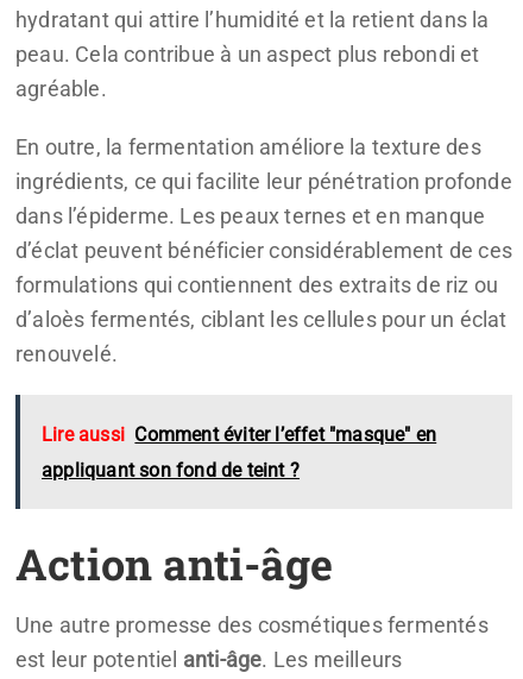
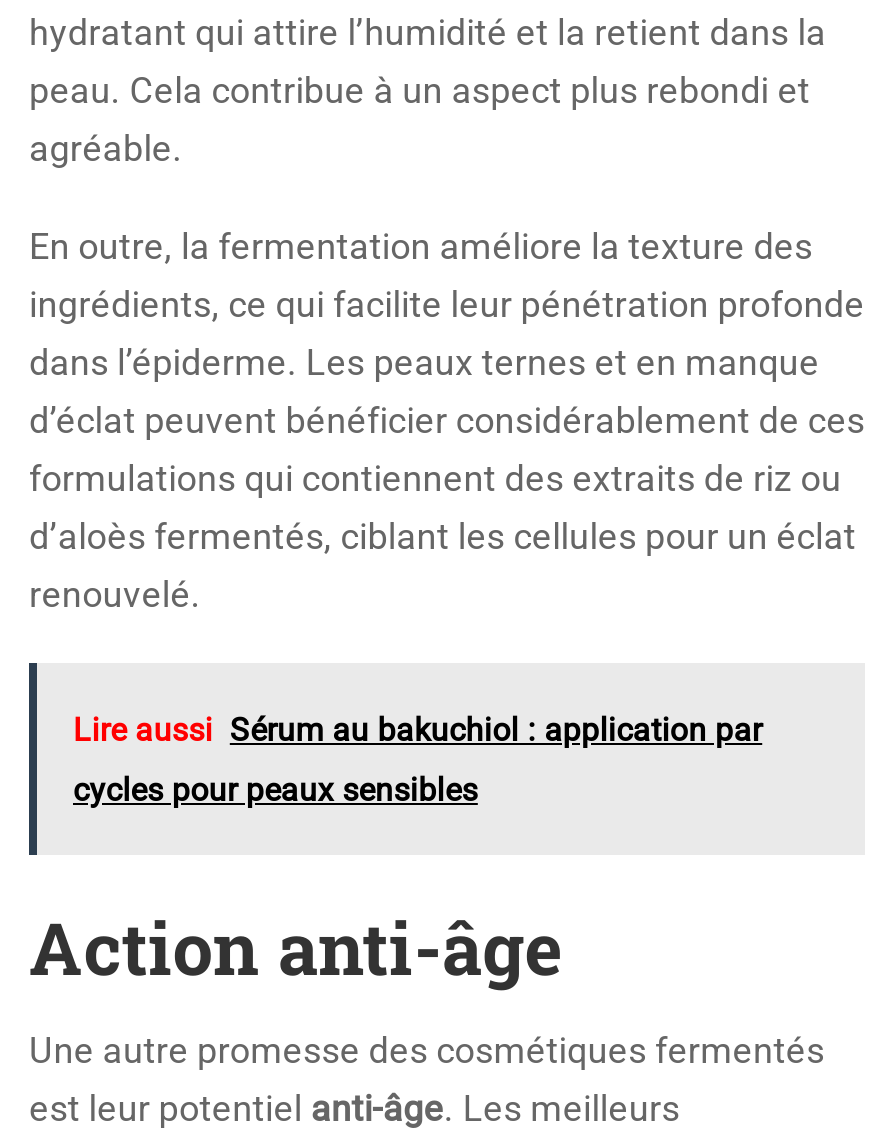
- Lire aussi Comment éviter l’effet "masque" en
+ Lire aussi Sérum au bakuchiol : application par

- appliquant son fond de teint ?
+ cycles pour peaux sensibles
